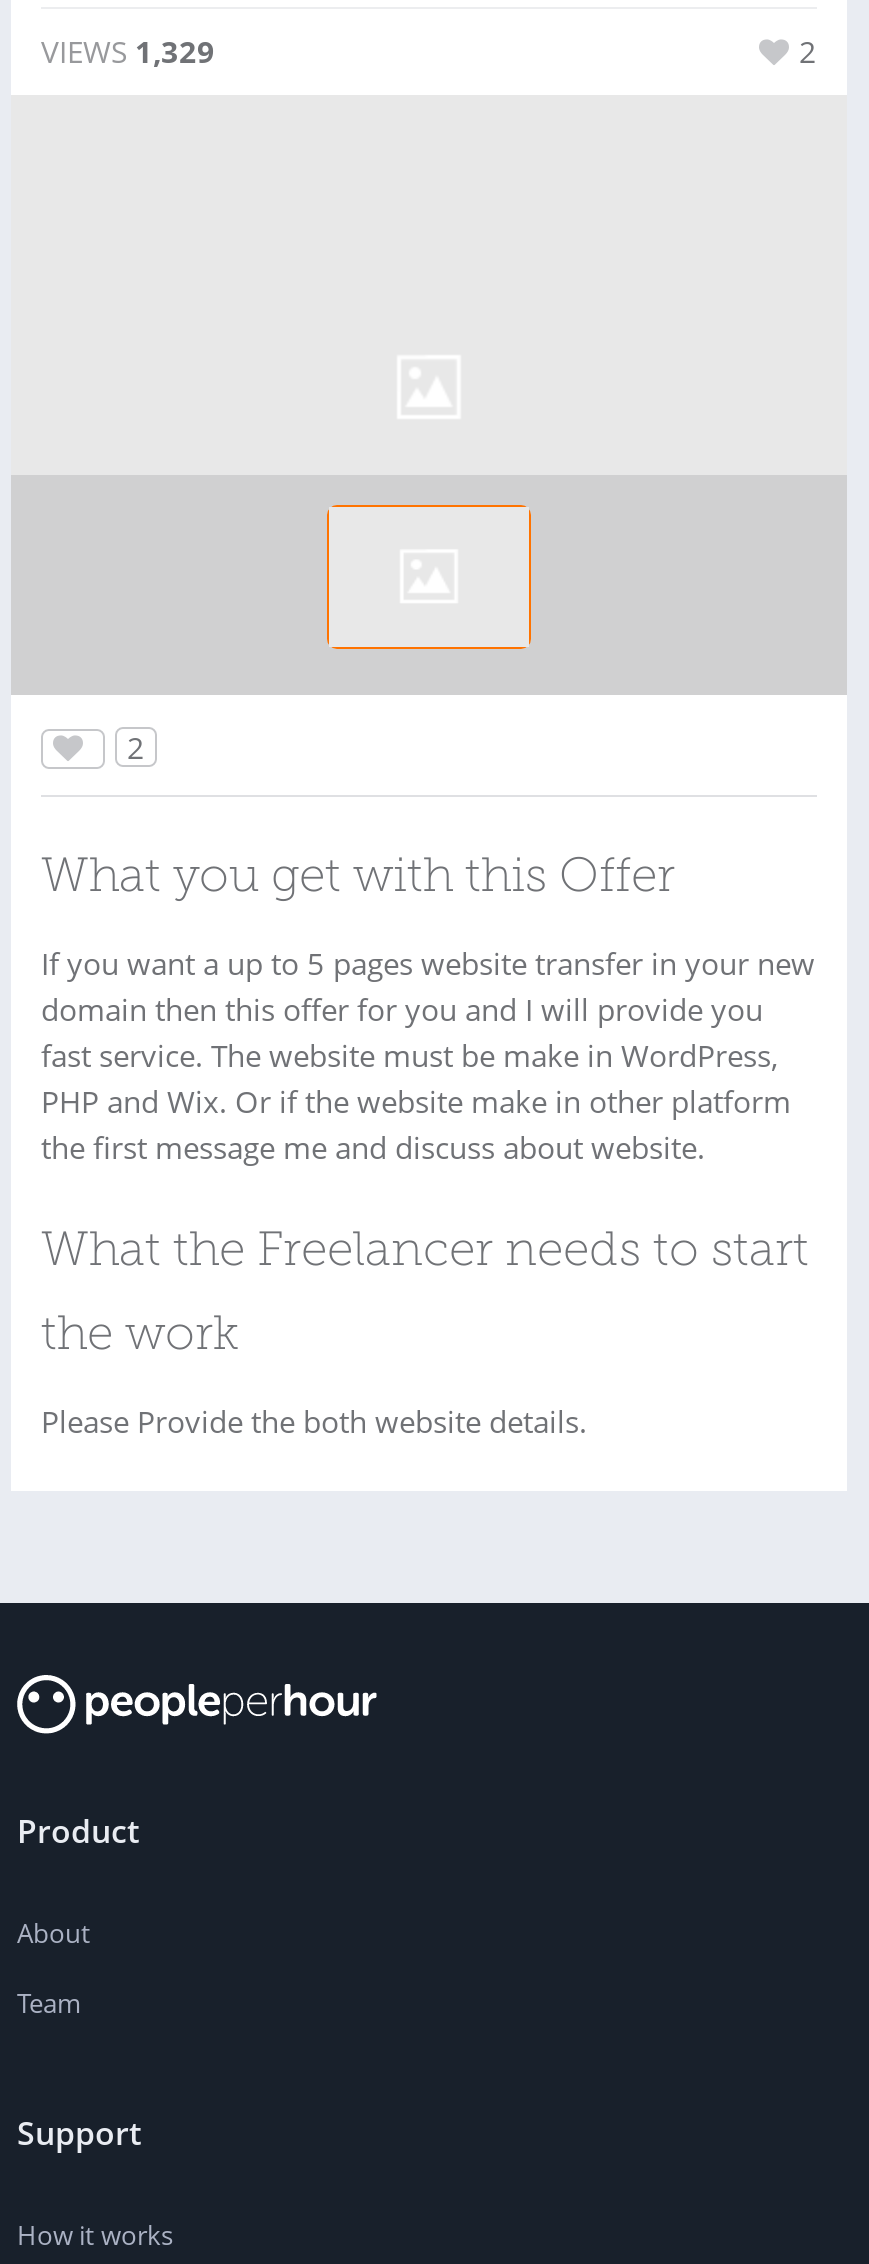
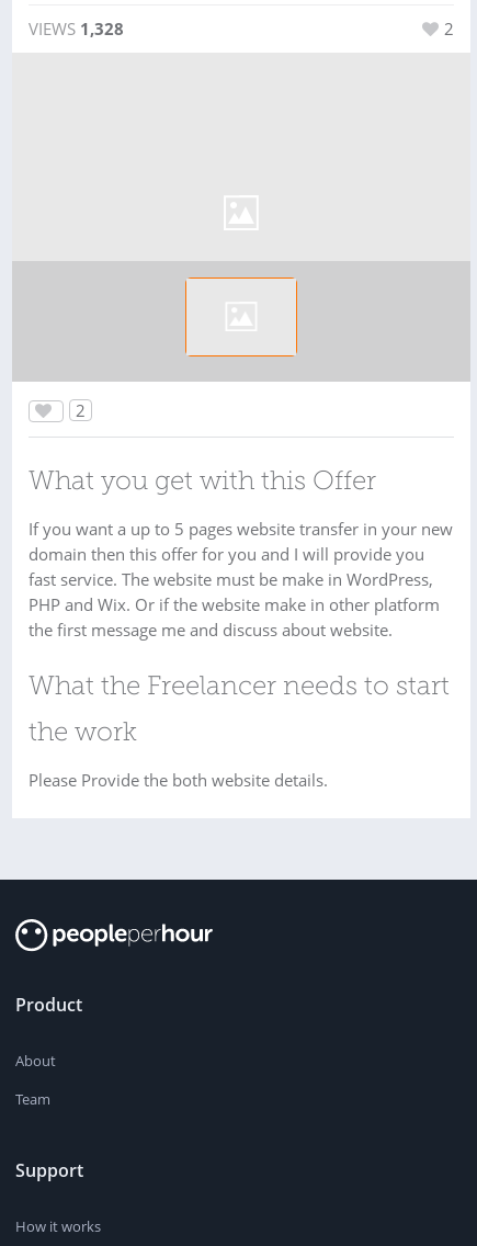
- VIEWS 1,329
+ VIEWS 1,328
